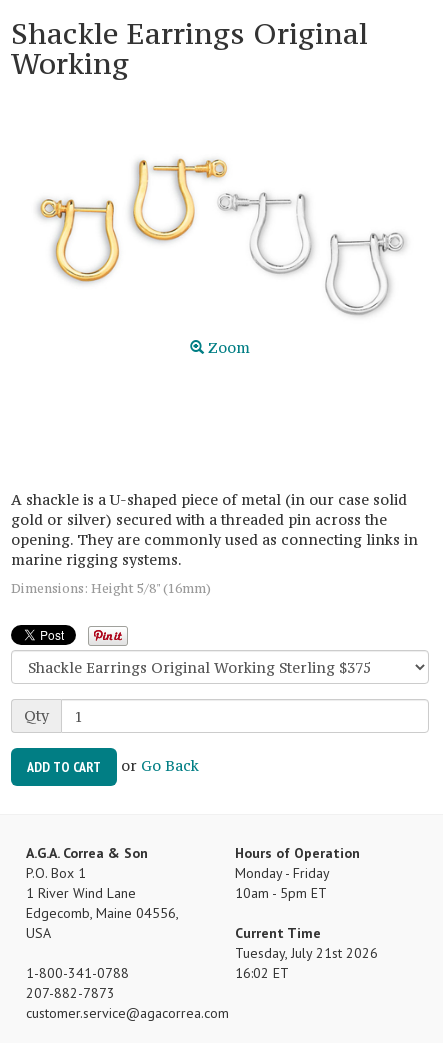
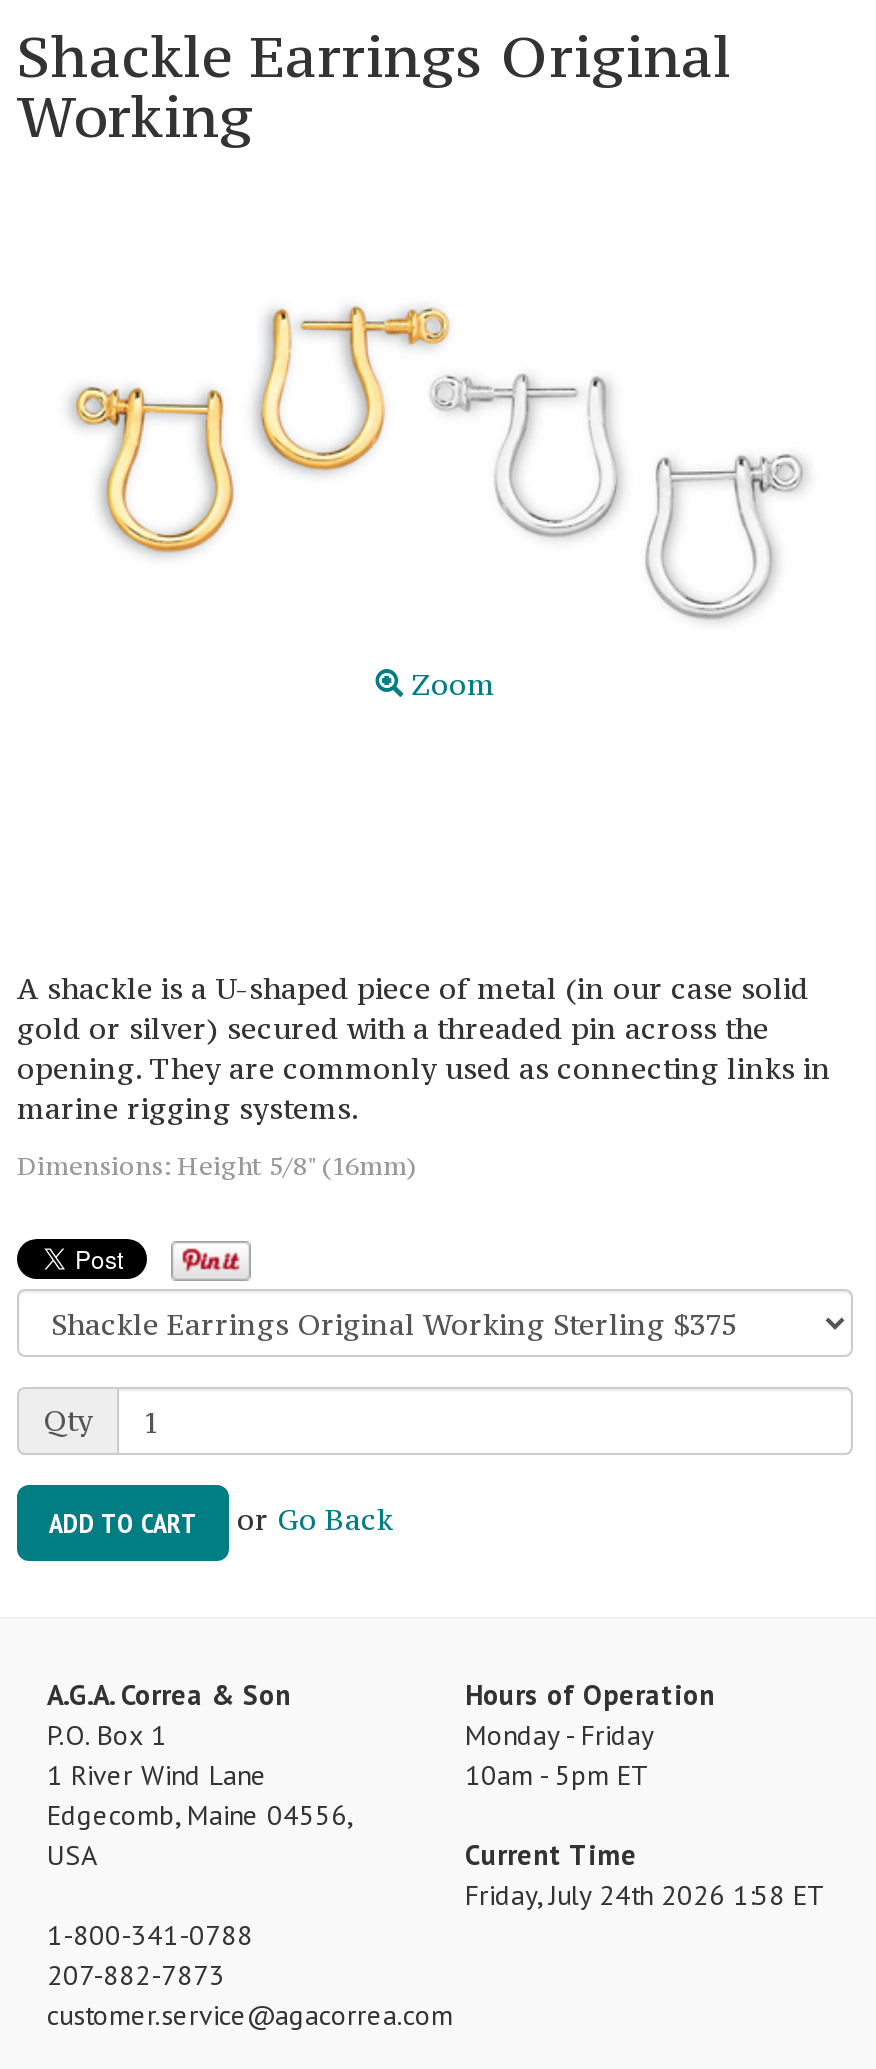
- Tuesday, July 21st 2026
- 16:02 ET
+ Friday, July 24th 2026 1:58 ET
